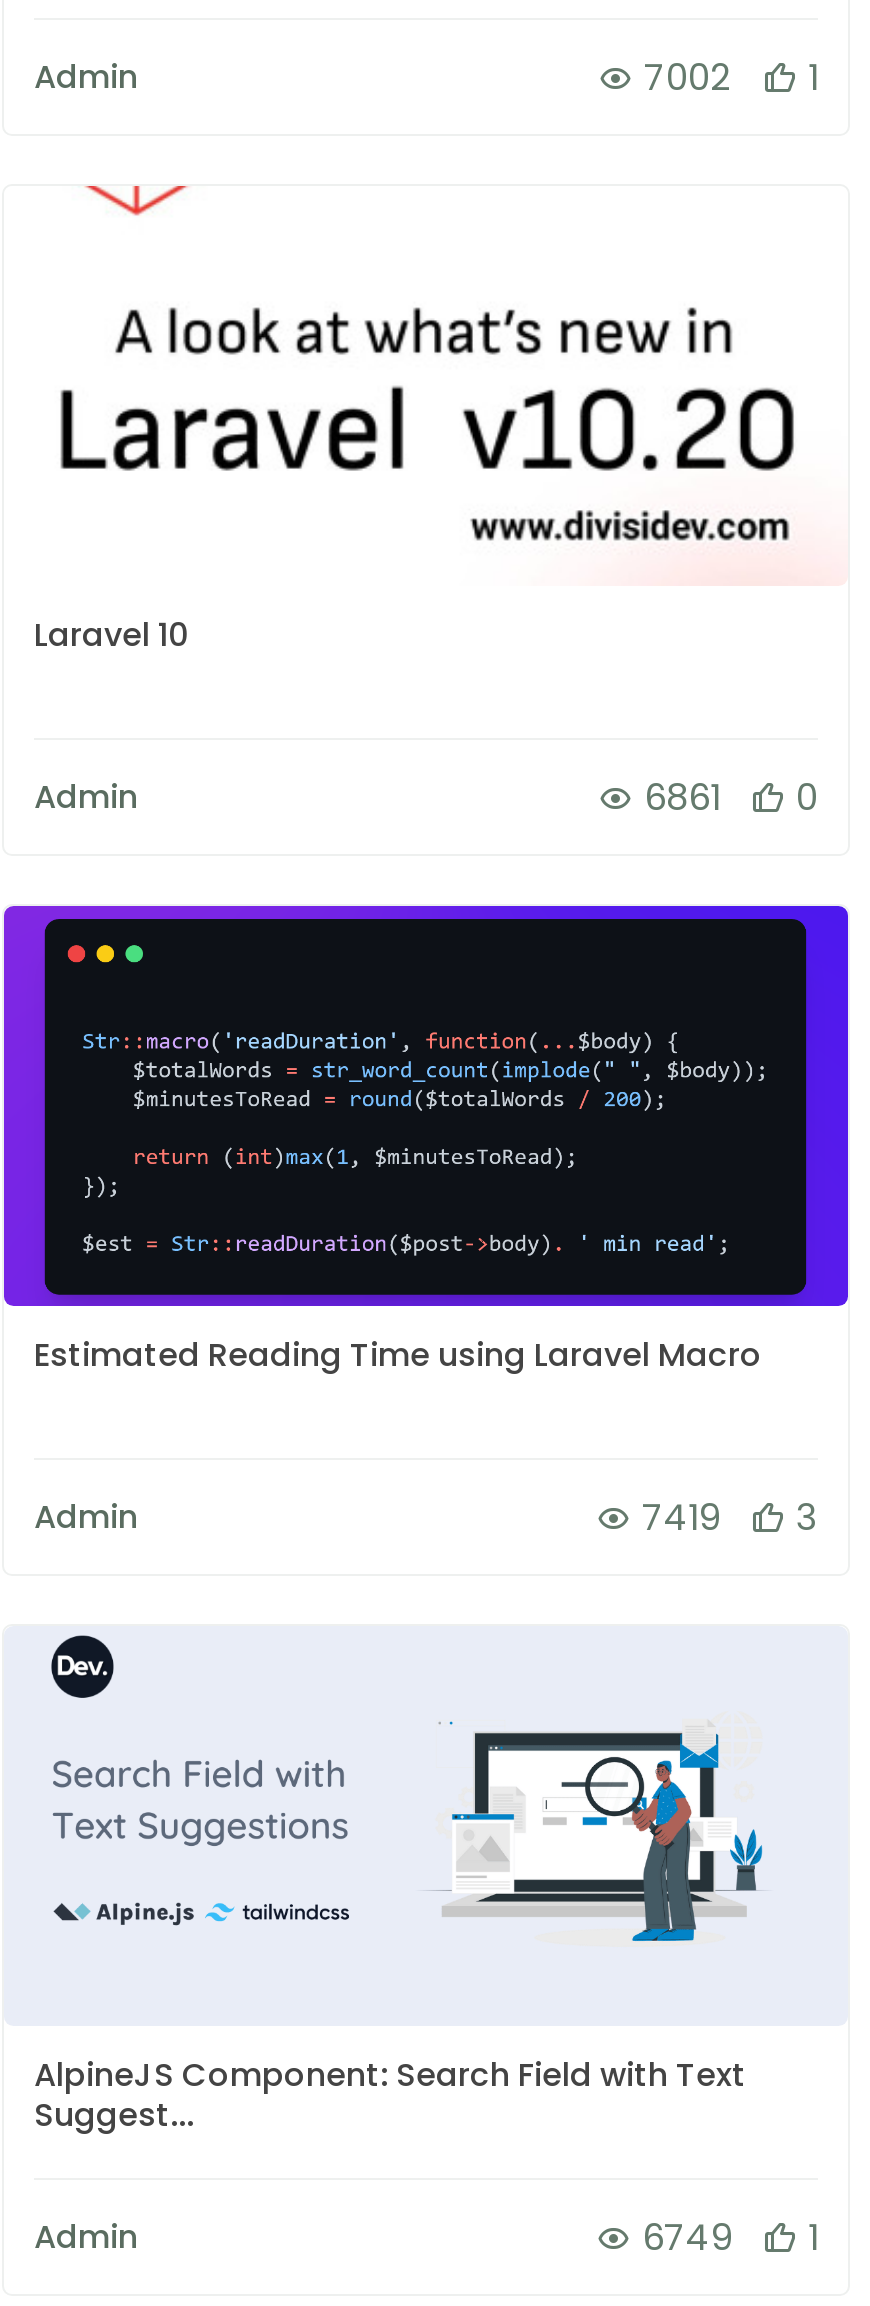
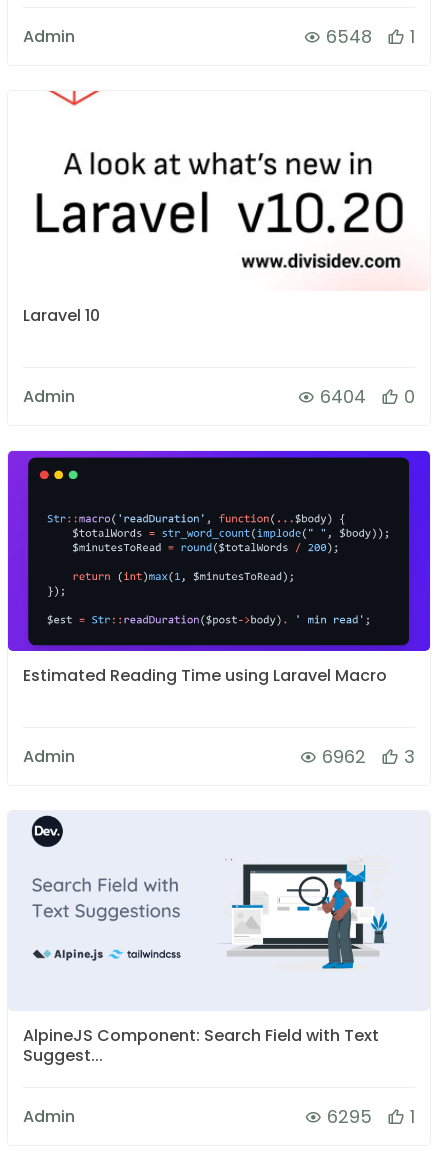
- 7002 1
+ 6548 1

- 6861 0
+ 6404 0

- 7419 3
+ 6962 3

- 6749 1
+ 6295 1
